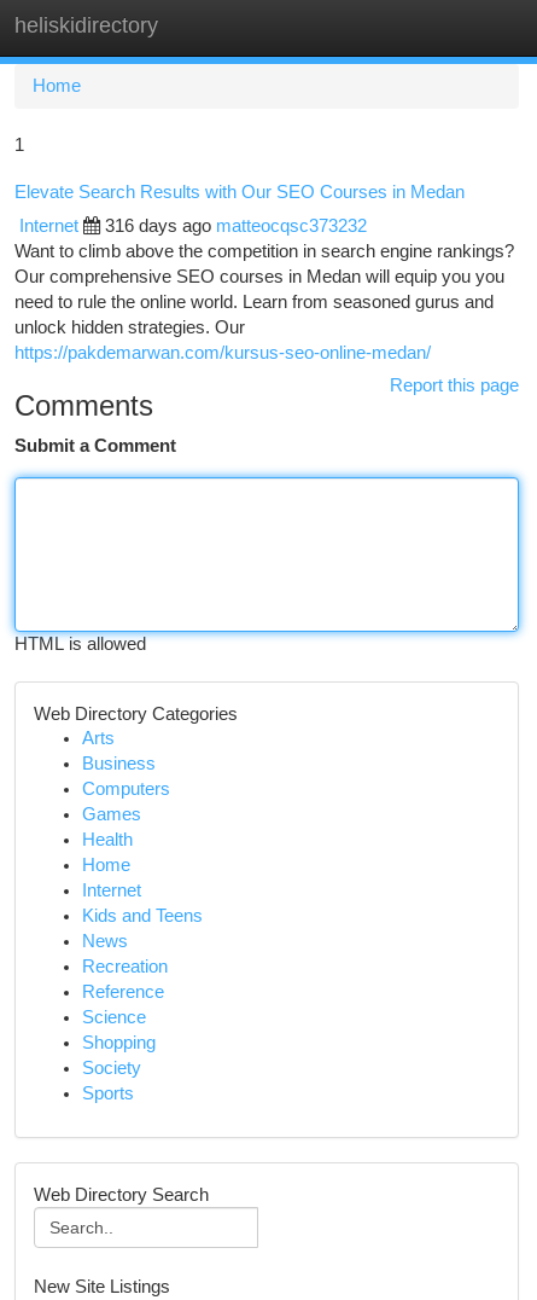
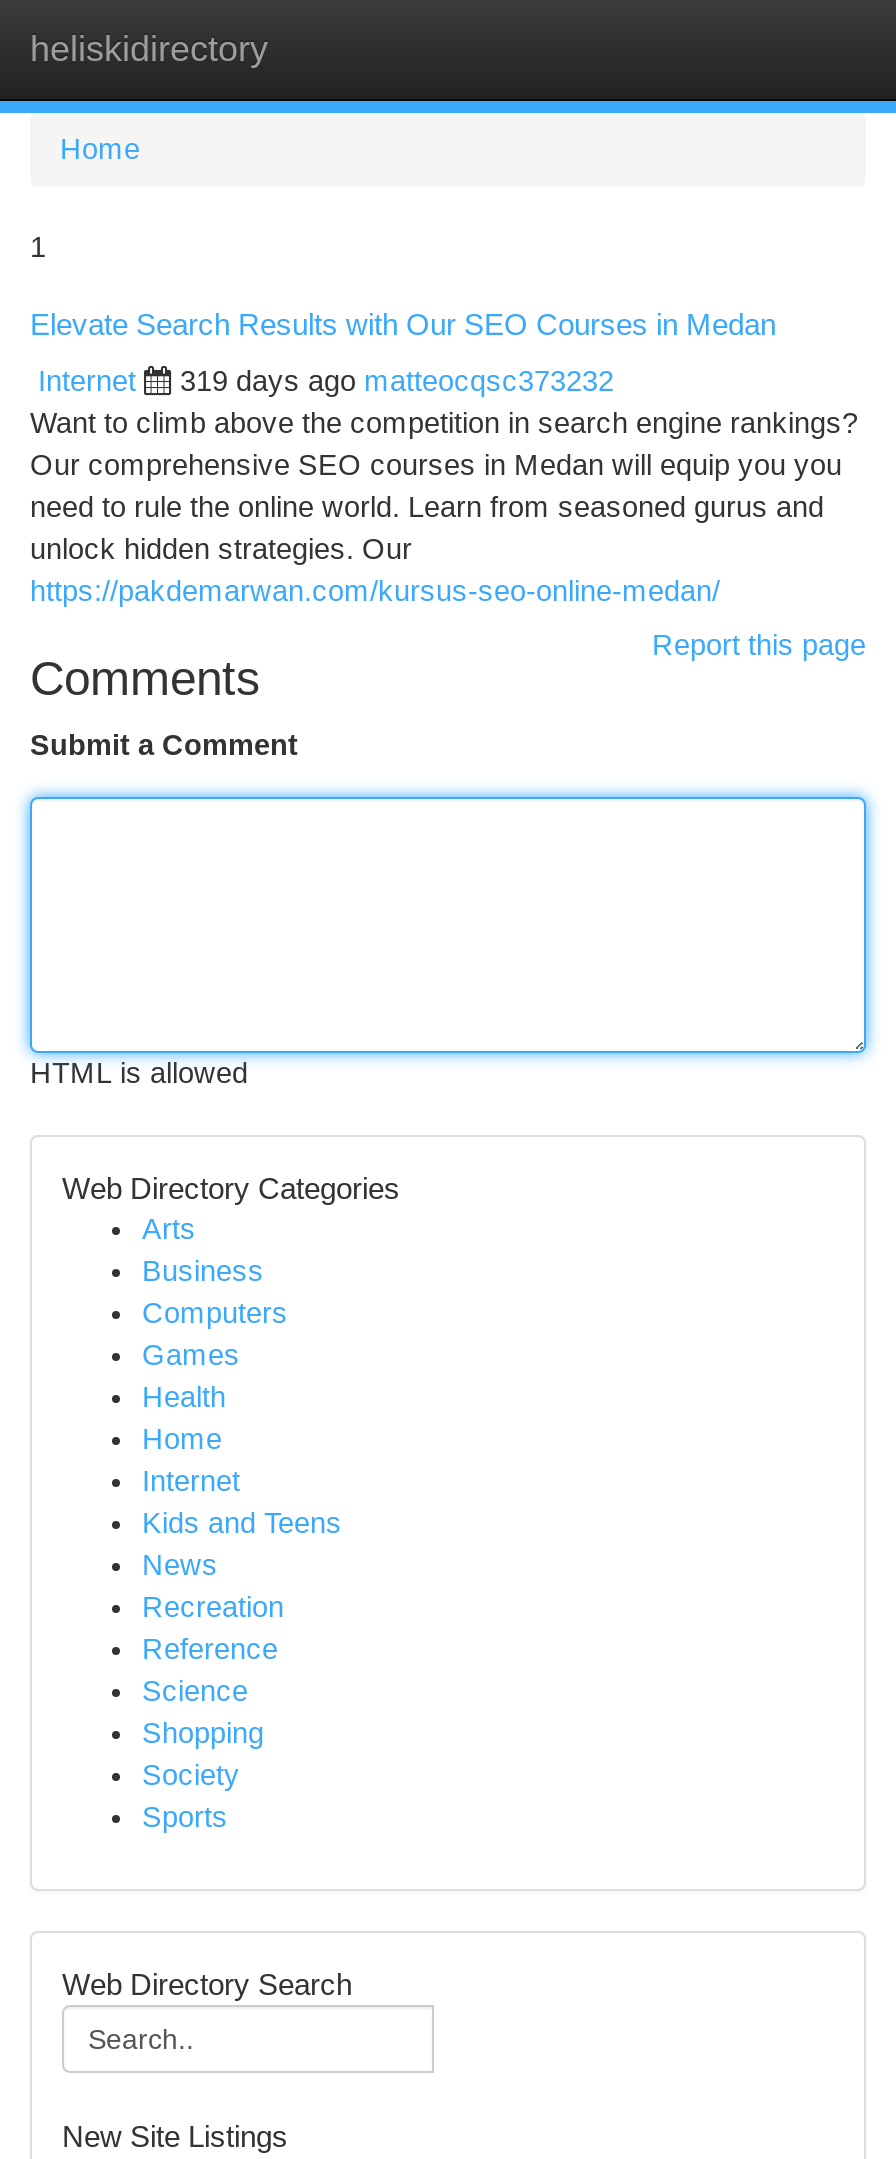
- 316 days ago matteocqsc373232
+ 319 days ago matteocqsc373232
